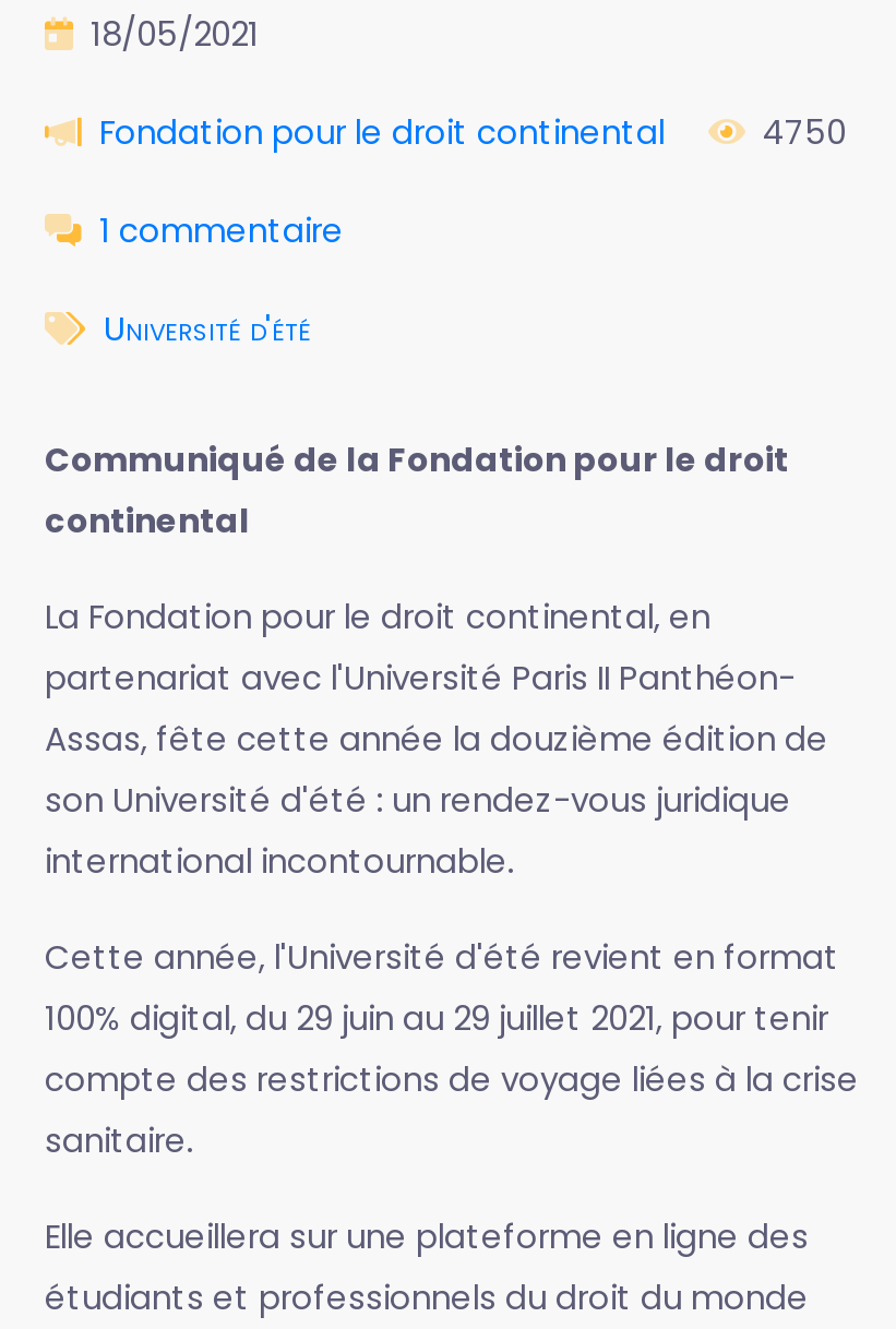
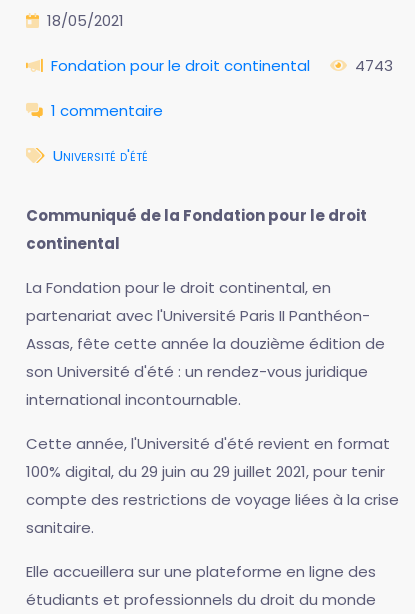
- 4750
+ 4743
